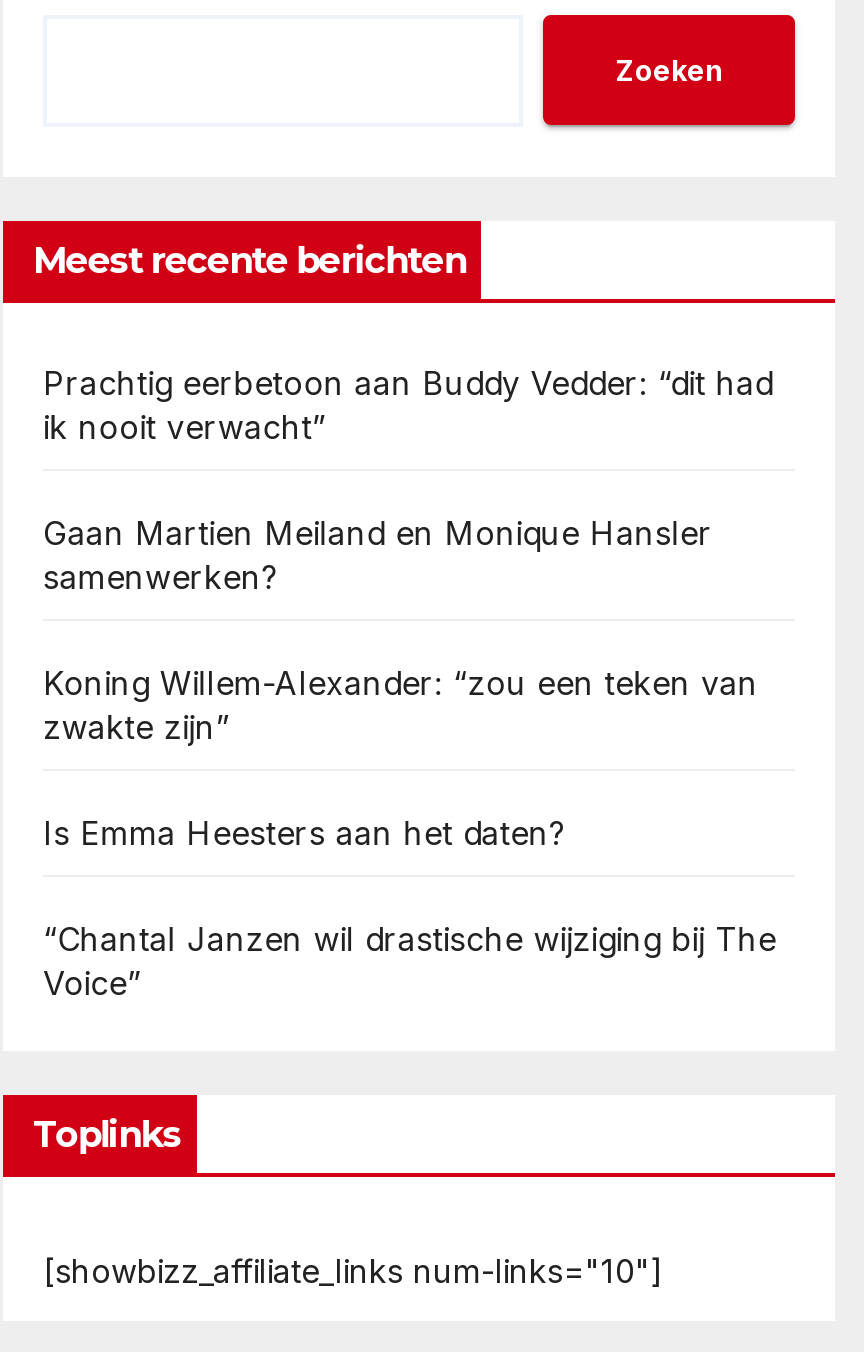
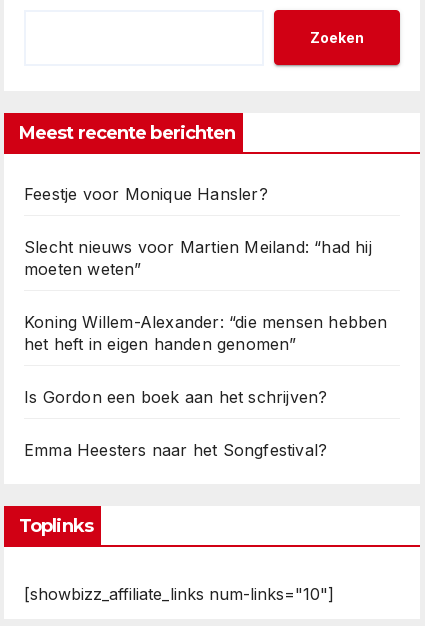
- Prachtig eerbetoon aan Buddy Vedder: “dit had
- ik nooit verwacht”
+ Feestje voor Monique Hansler?

- Gaan Martien Meiland en Monique Hansler
- samenwerken?
+ Slecht nieuws voor Martien Meiland: “had hij
+ moeten weten”

- Koning Willem-Alexander: “zou een teken van
- zwakte zijn”
+ Koning Willem-Alexander: “die mensen hebben
+ het heft in eigen handen genomen”

- Is Emma Heesters aan het daten?
+ Is Gordon een boek aan het schrijven?

- “Chantal Janzen wil drastische wijziging bij The
- Voice”
+ Emma Heesters naar het Songfestival?
